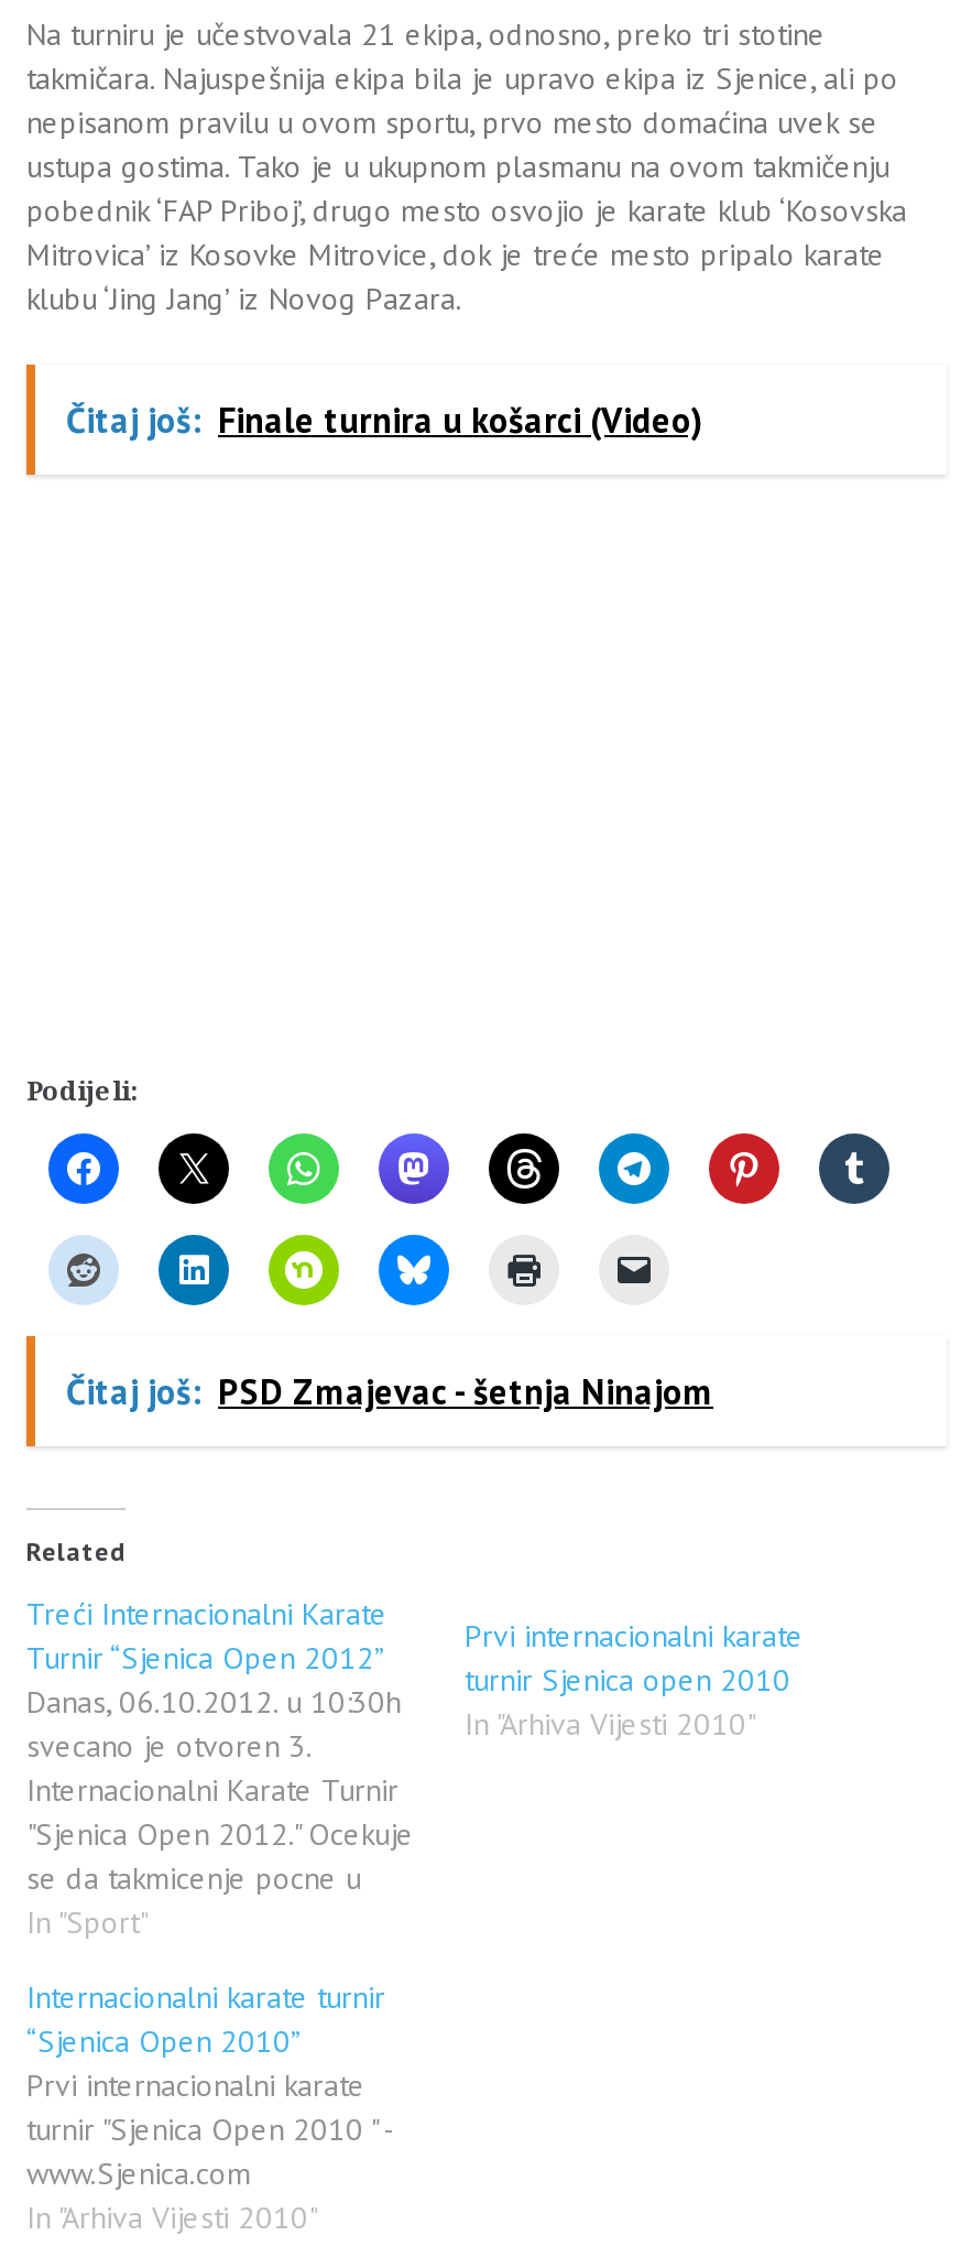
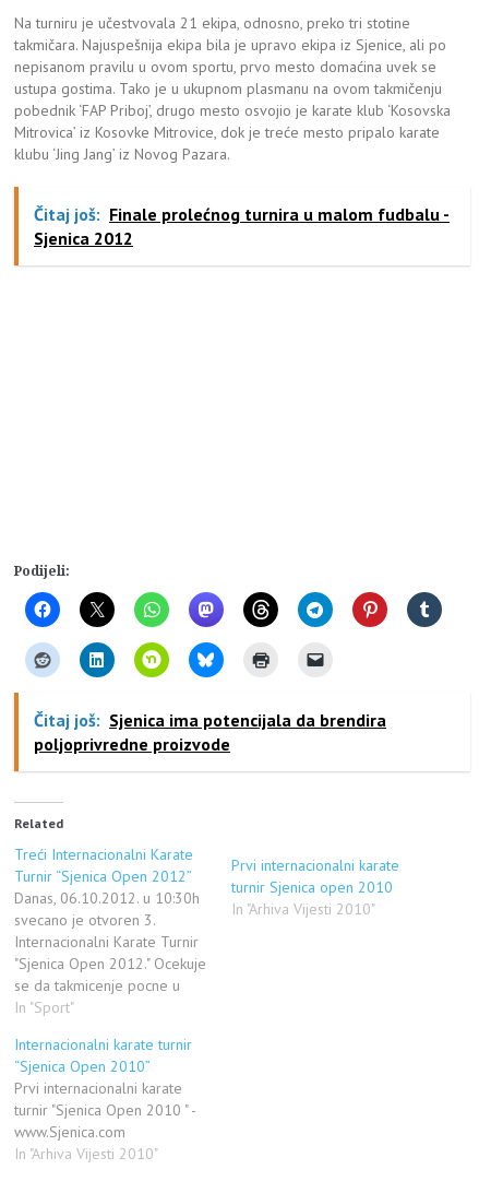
- Čitaj još: Finale turnira u košarci (Video)
+ Čitaj još: Finale prolećnog turnira u malom fudbalu -
+ Sjenica 2012

- Čitaj još: PSD Zmajevac - šetnja Ninajom
+ Čitaj još: Sjenica ima potencijala da brendira
+ poljoprivredne proizvode
